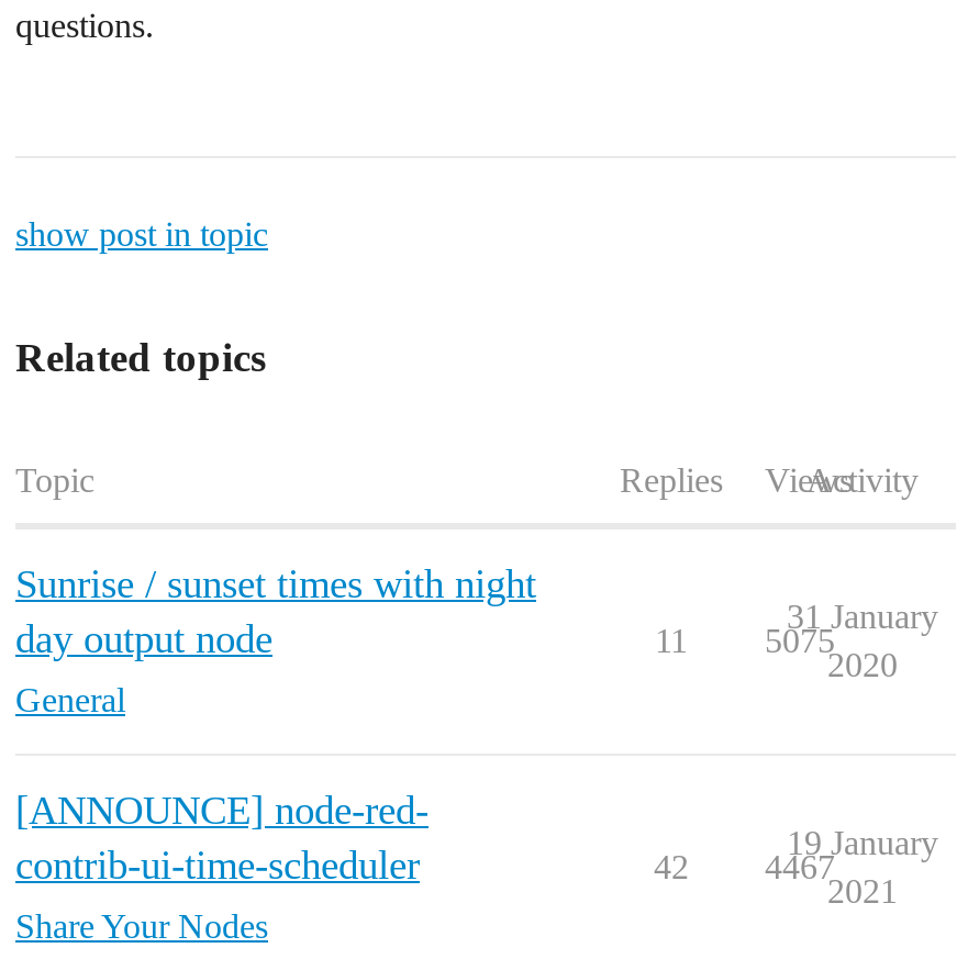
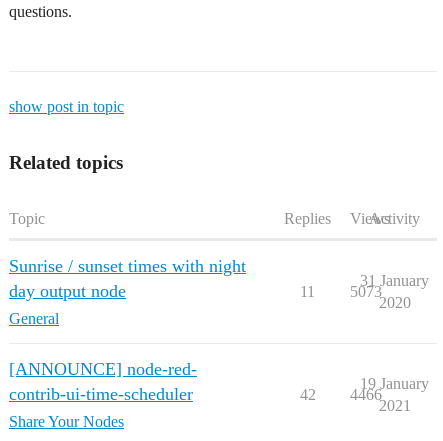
- 5075
+ 5073

- 4467
+ 4466
